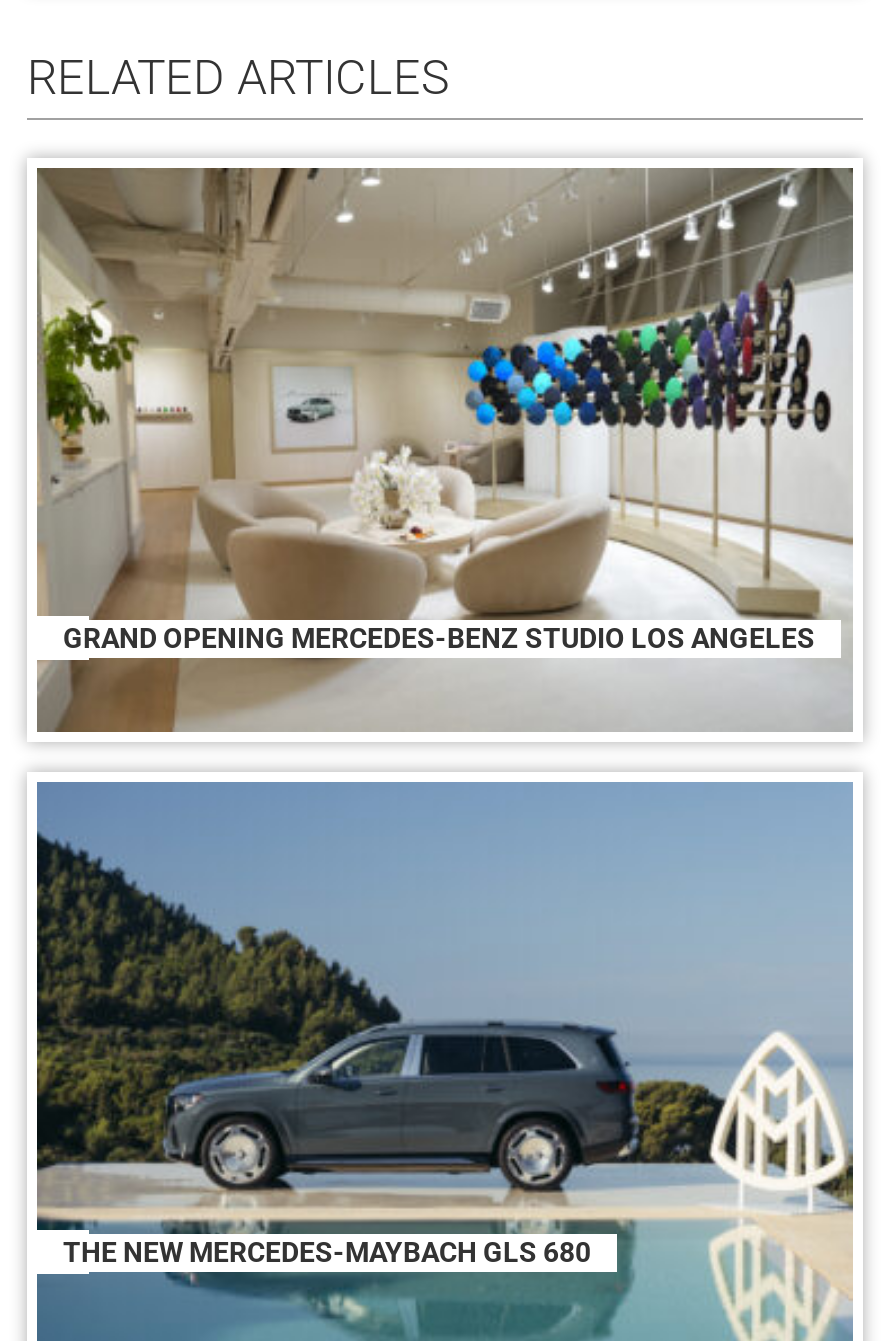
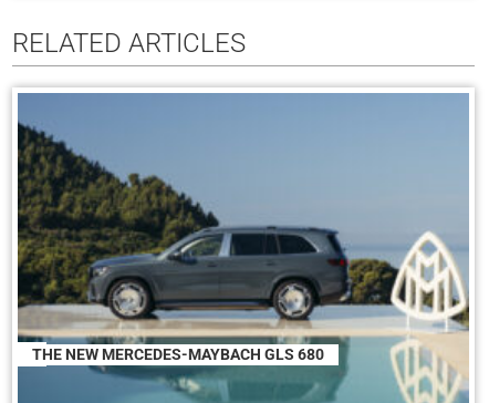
- [image]
- GRAND OPENING MERCEDES-BENZ STUDIO LOS ANGELES

- [image]
